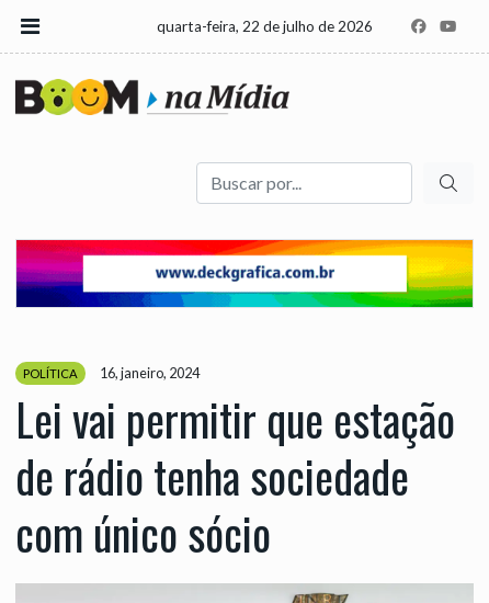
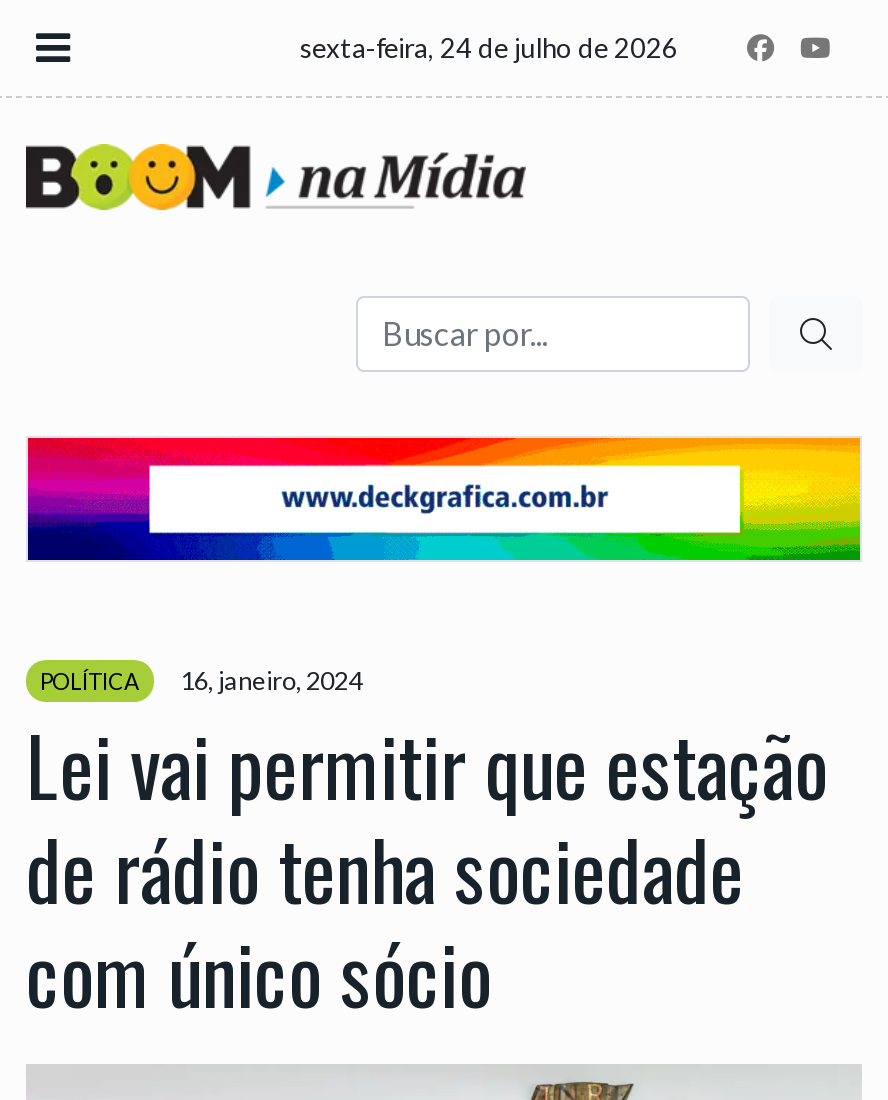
- quarta-feira, 22 de julho de 2026
+ sexta-feira, 24 de julho de 2026
